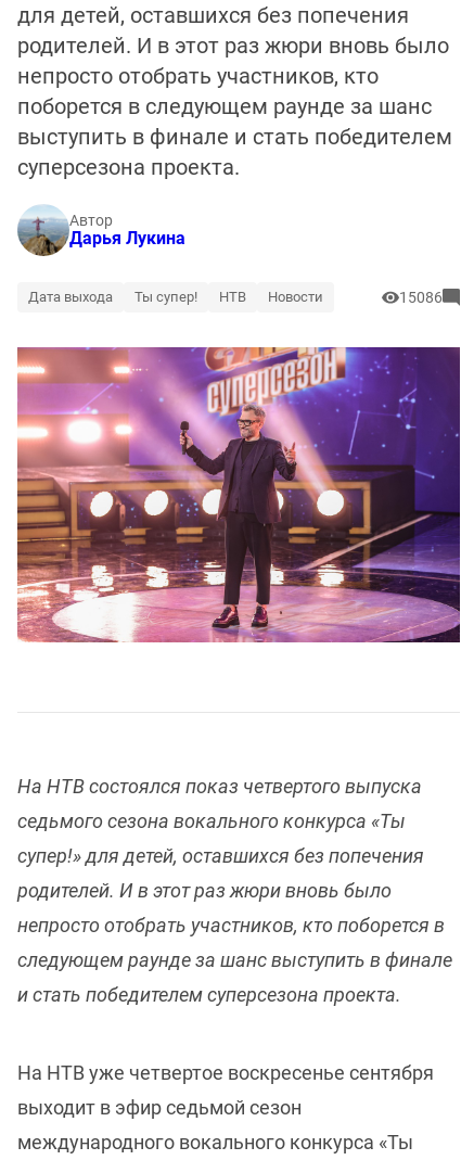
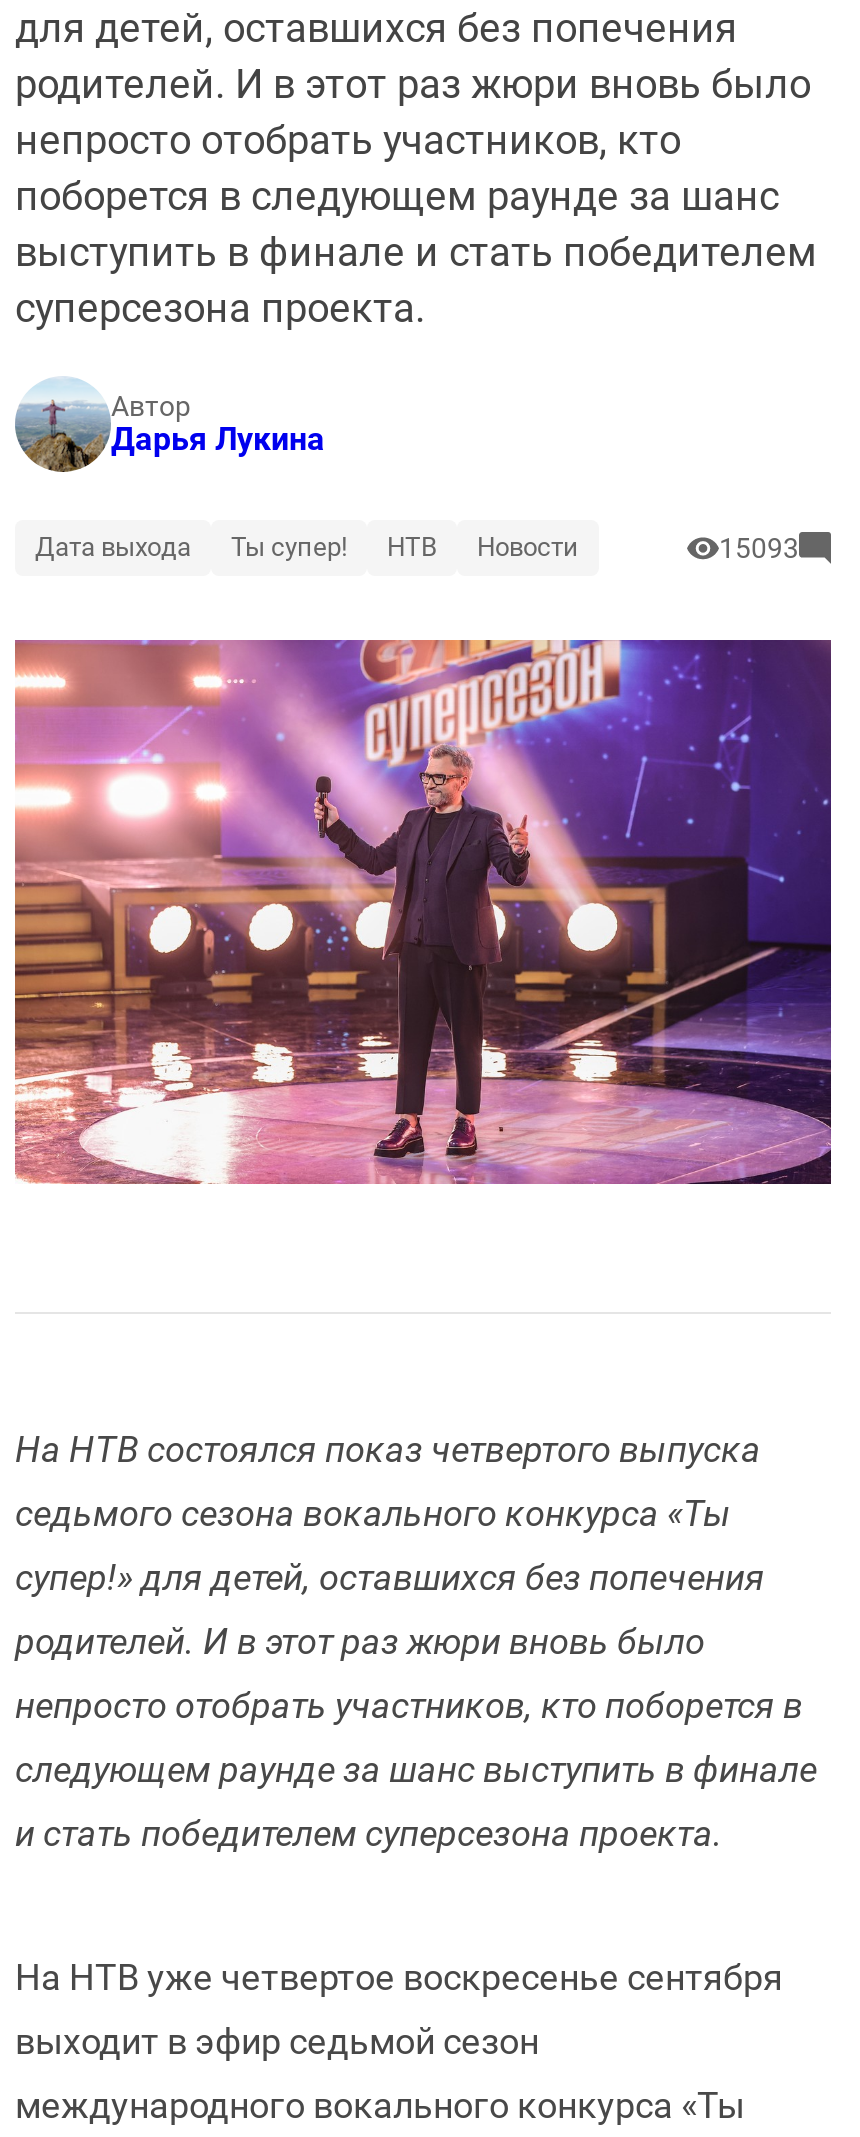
- 15086
+ 15093
